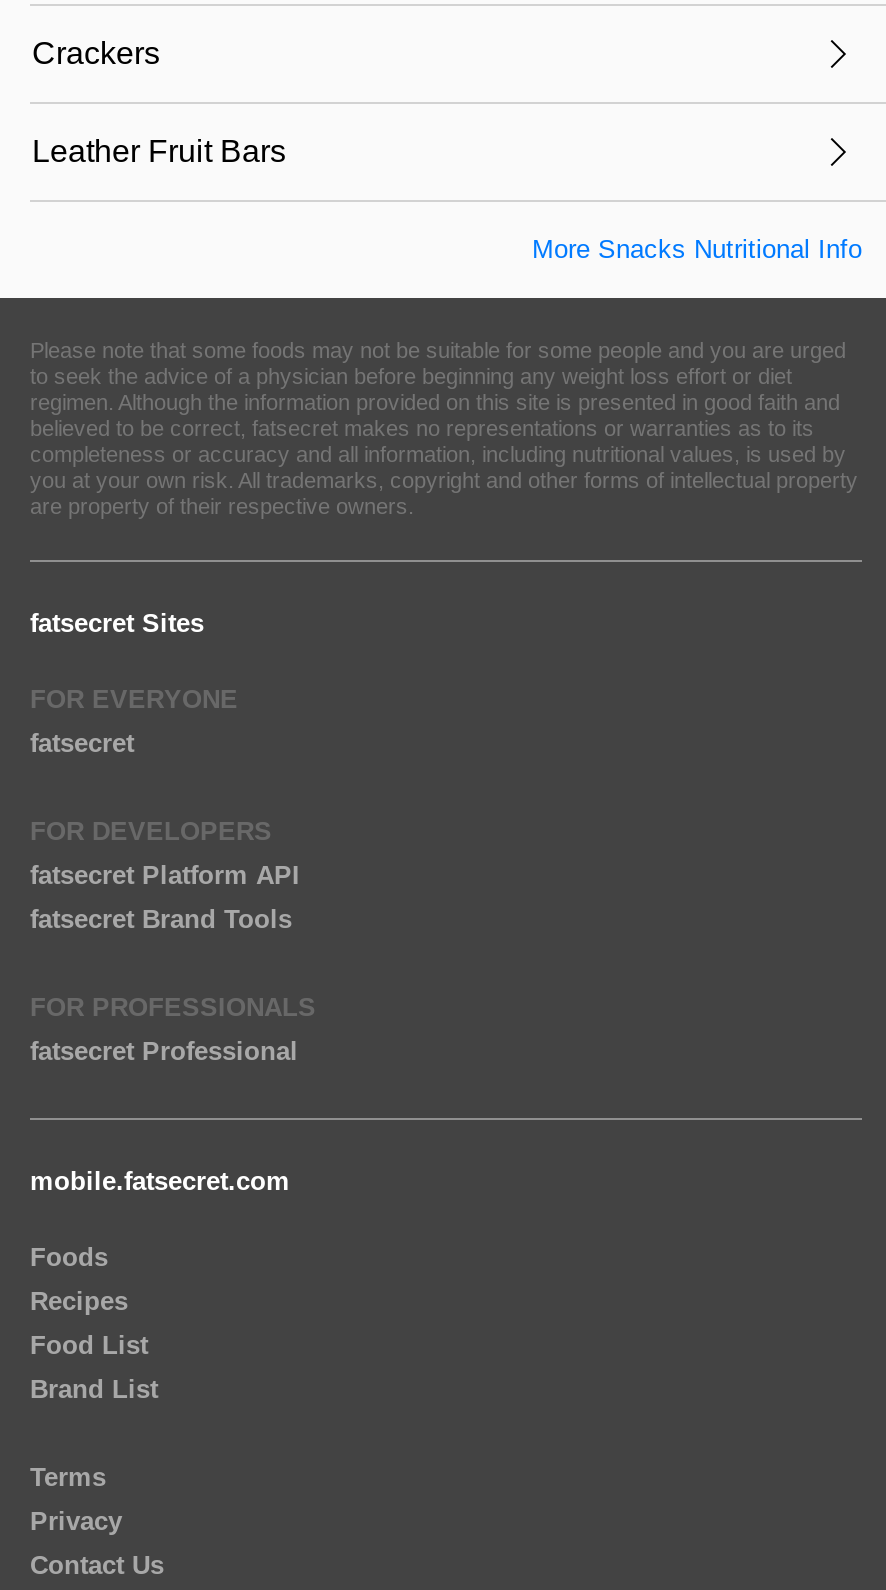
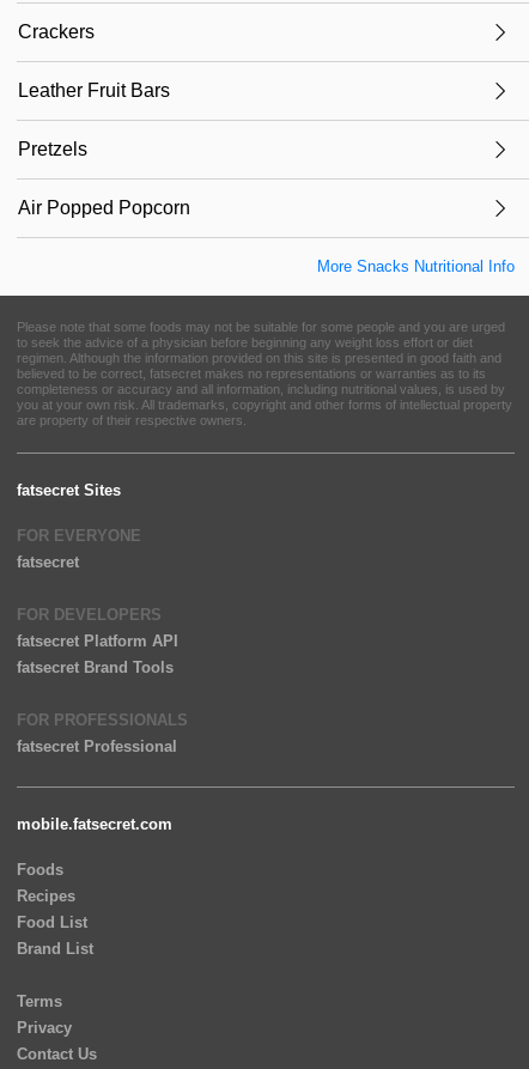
+ Pretzels
+ Air Popped Popcorn
